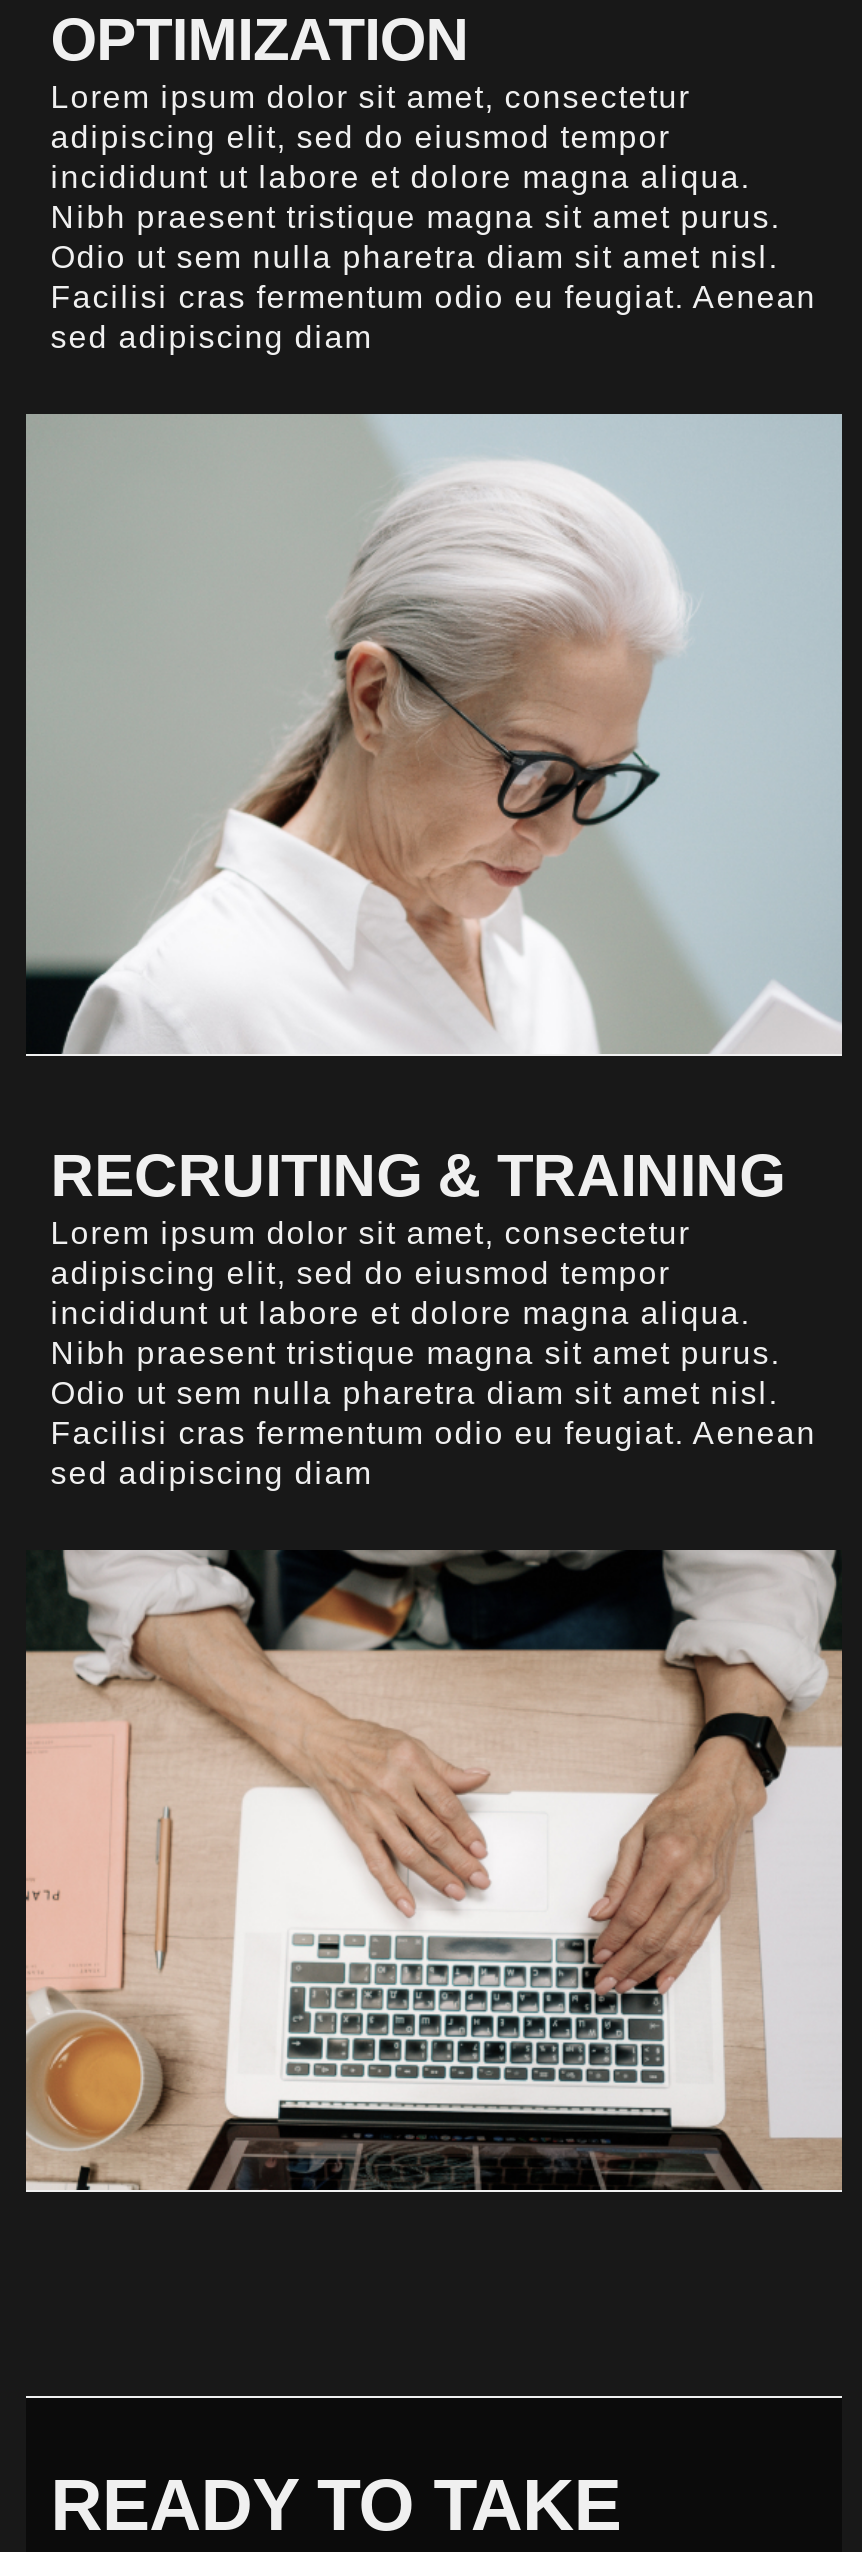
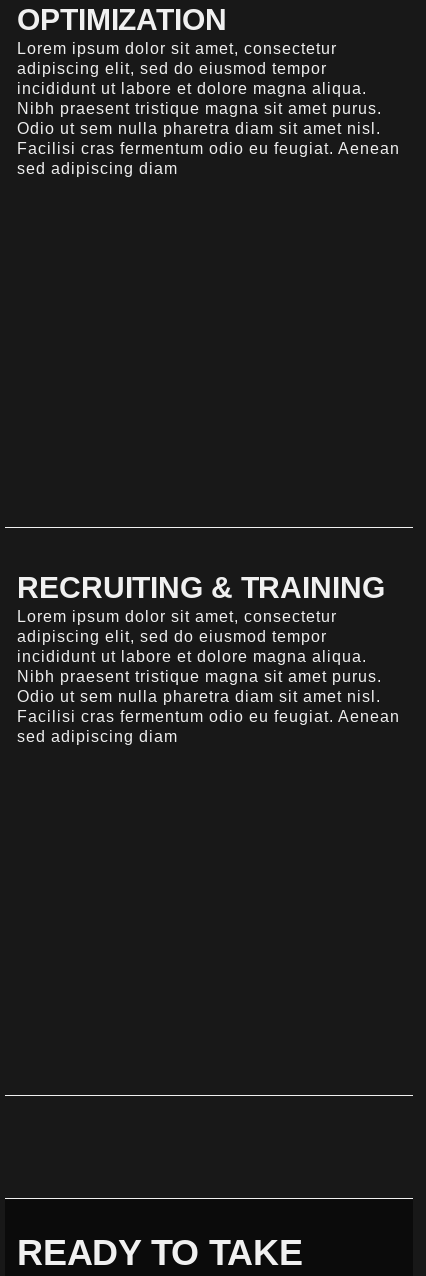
- [image]

- [image]
